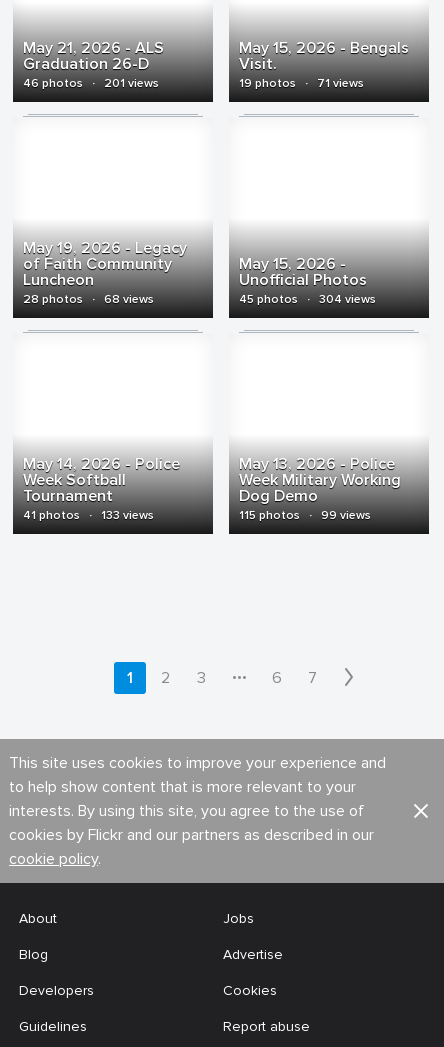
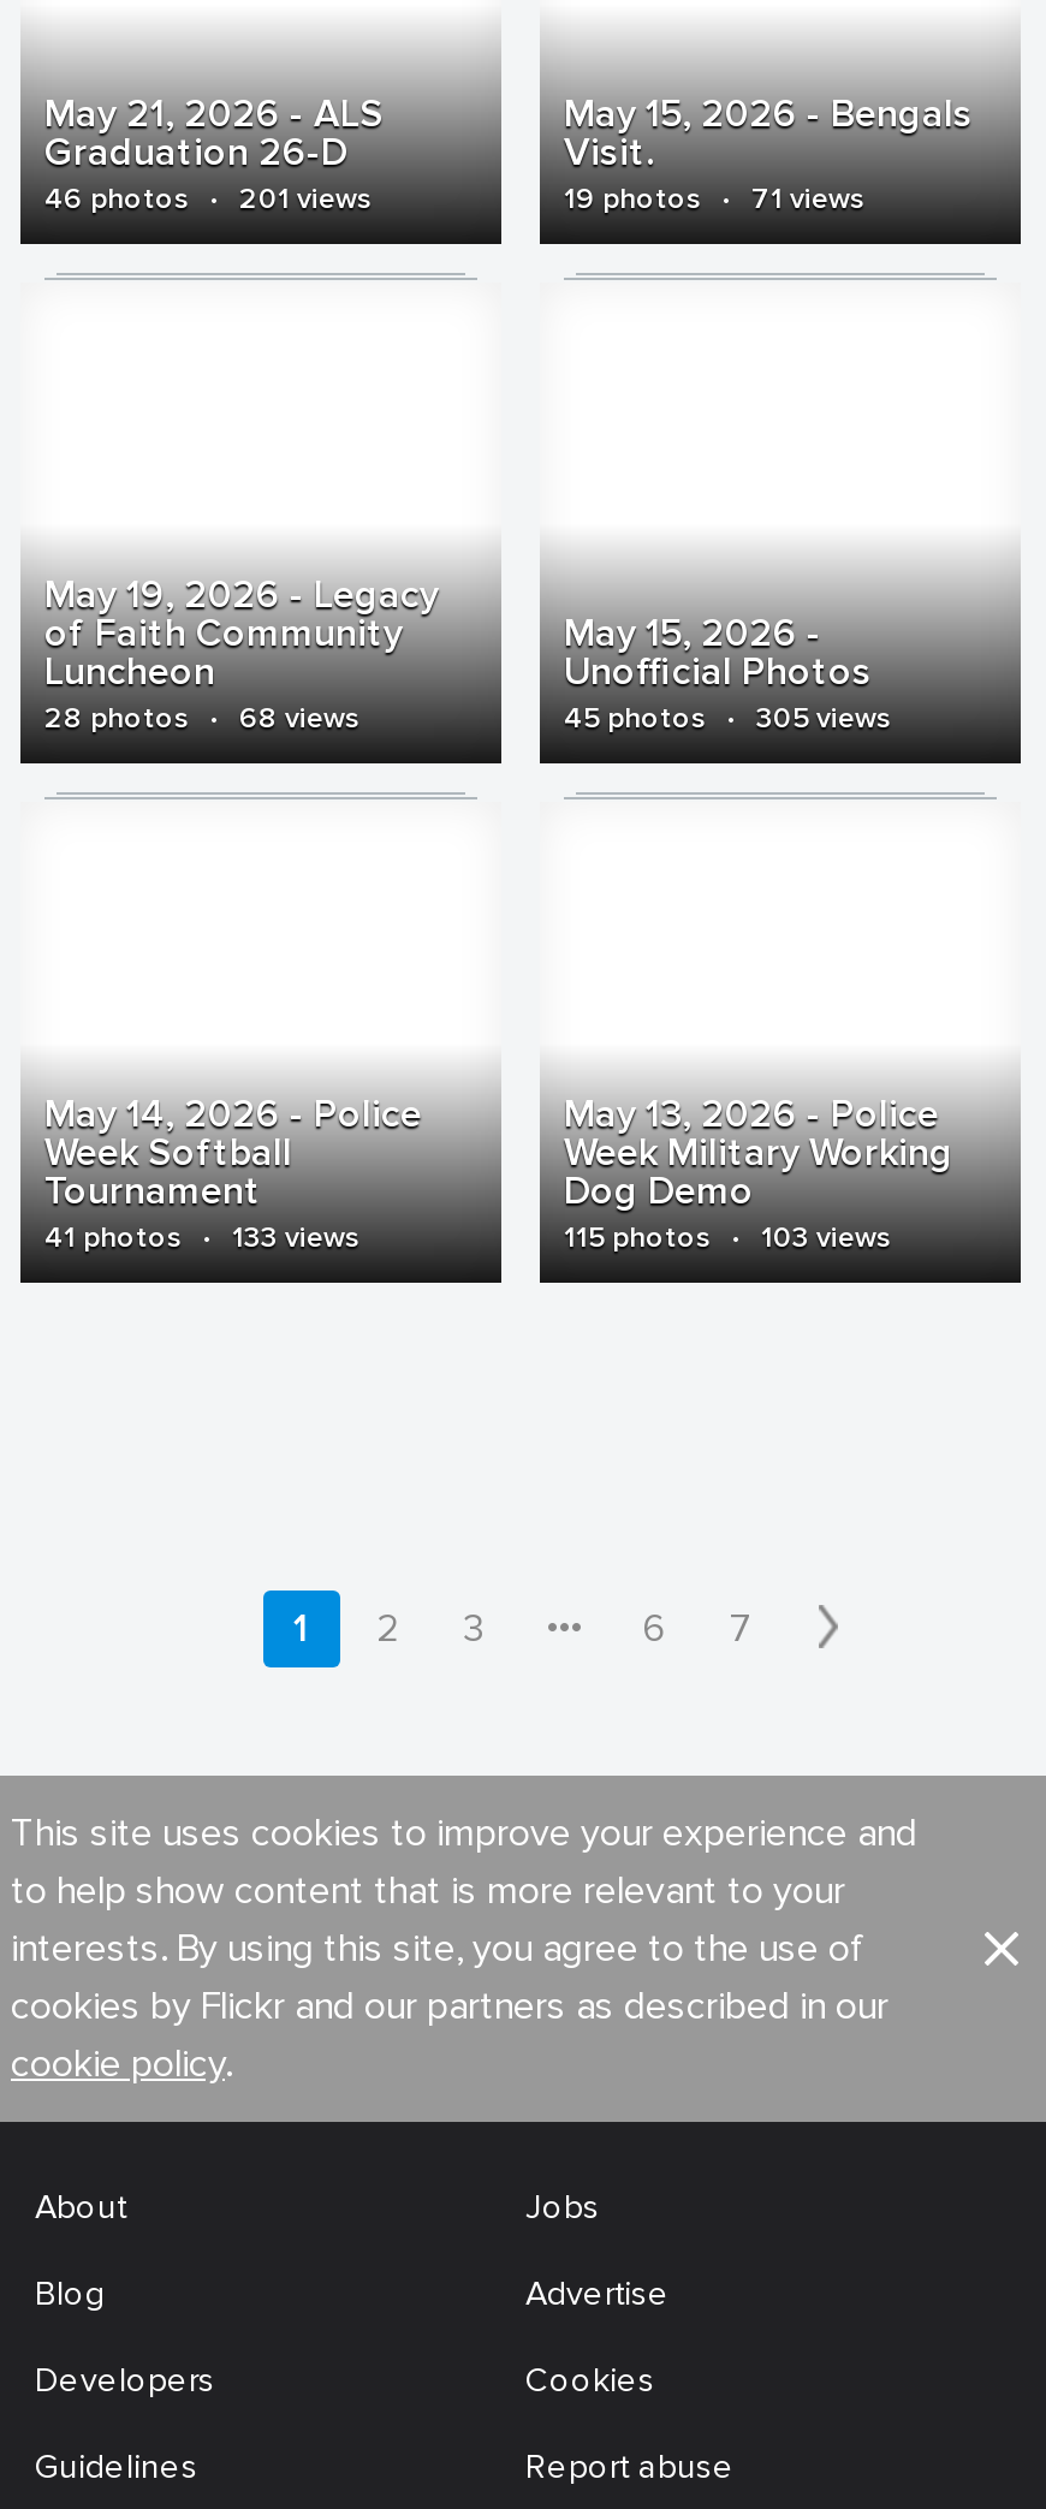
- 45 photos · 304 views
+ 45 photos · 305 views

- 115 photos · 99 views
+ 115 photos · 103 views
